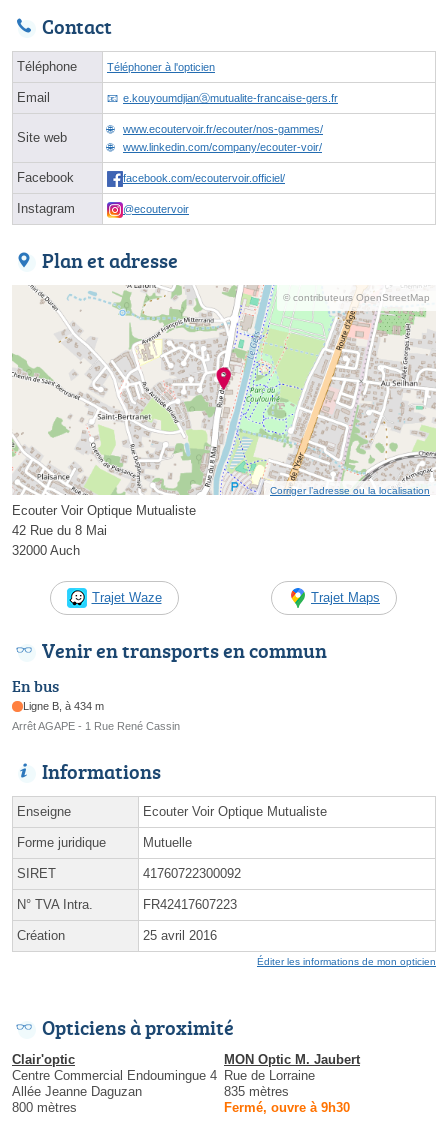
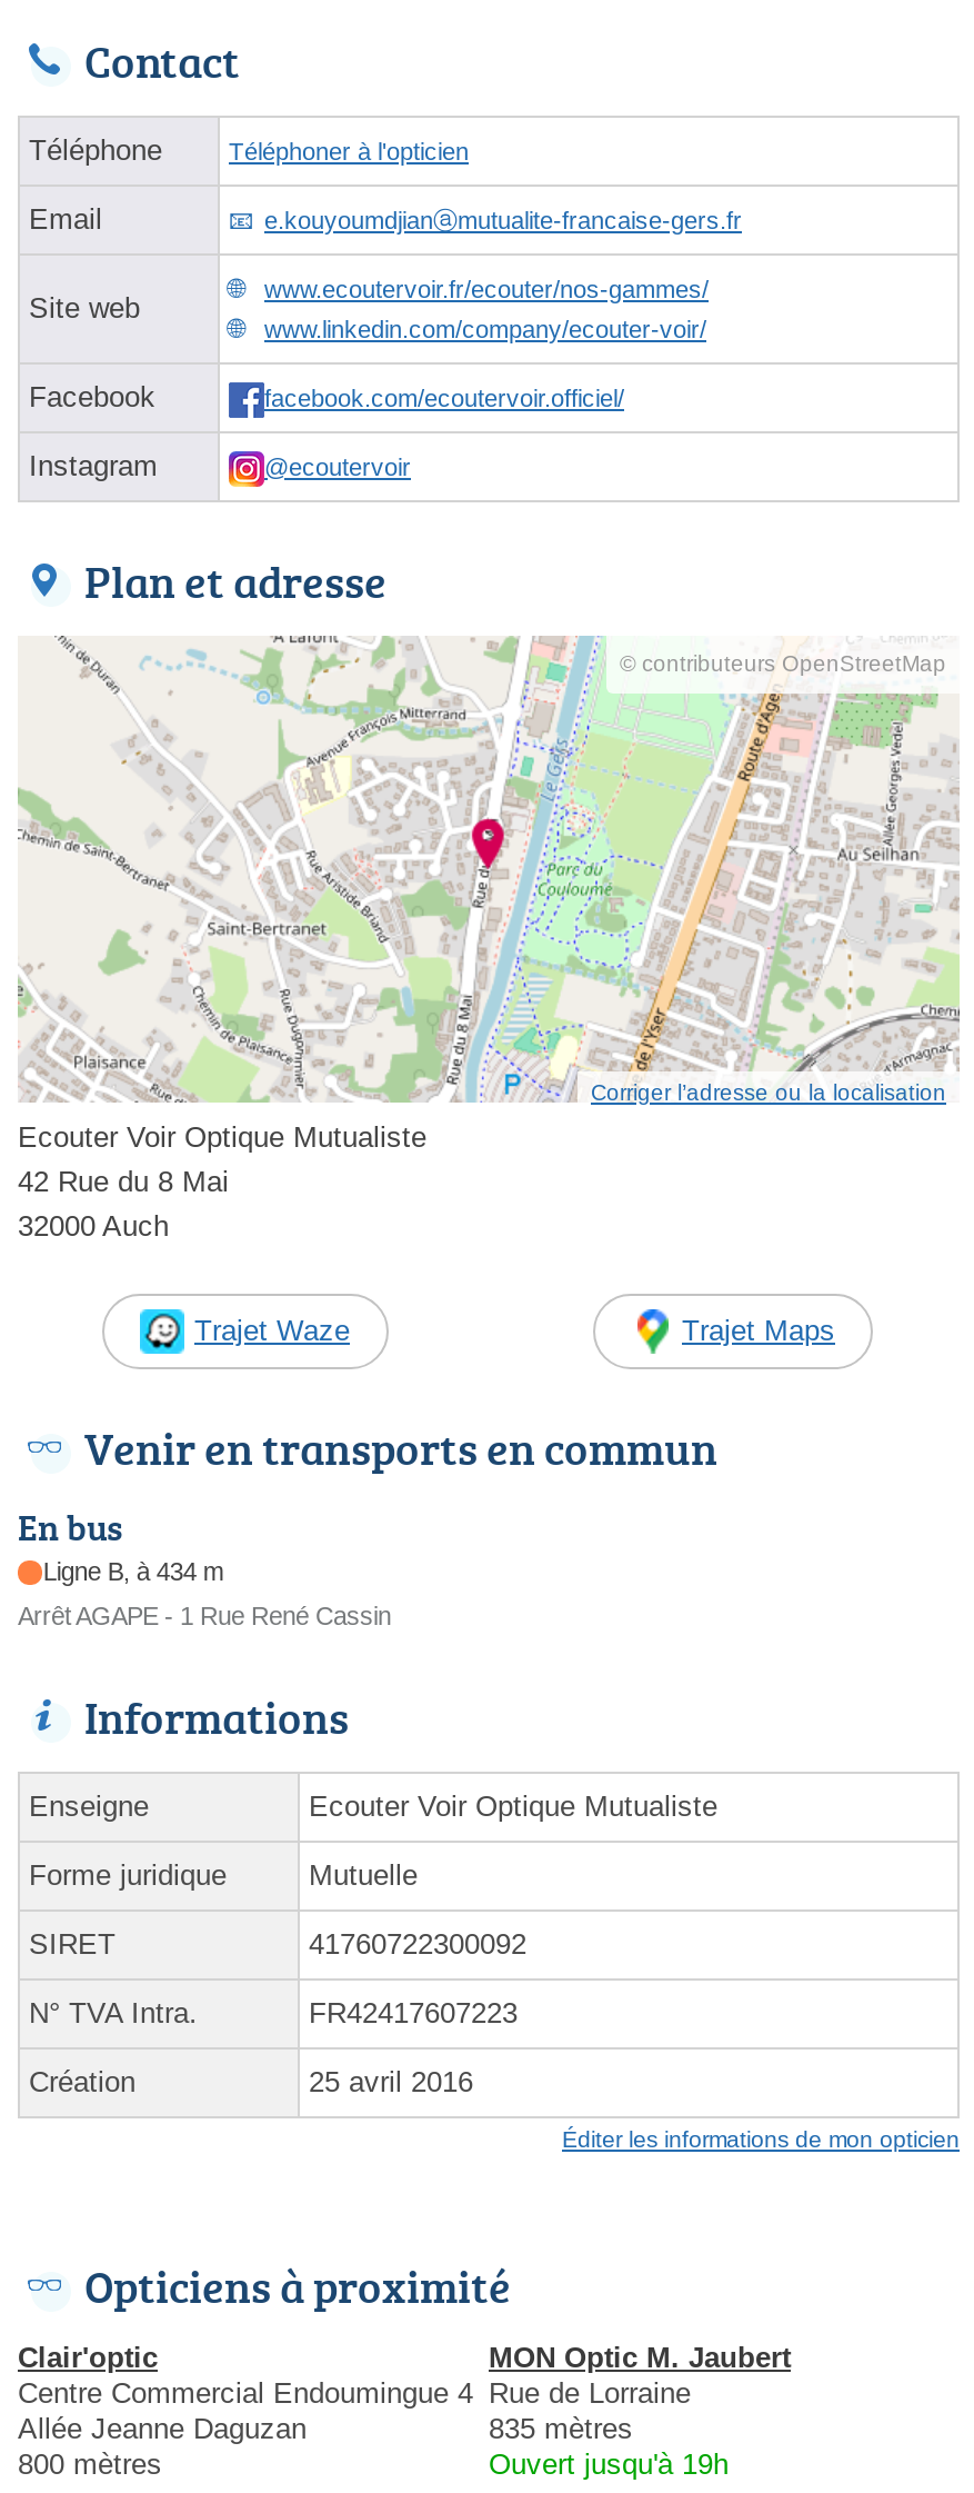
- Fermé, ouvre à 9h30
+ Ouvert jusqu'à 19h
